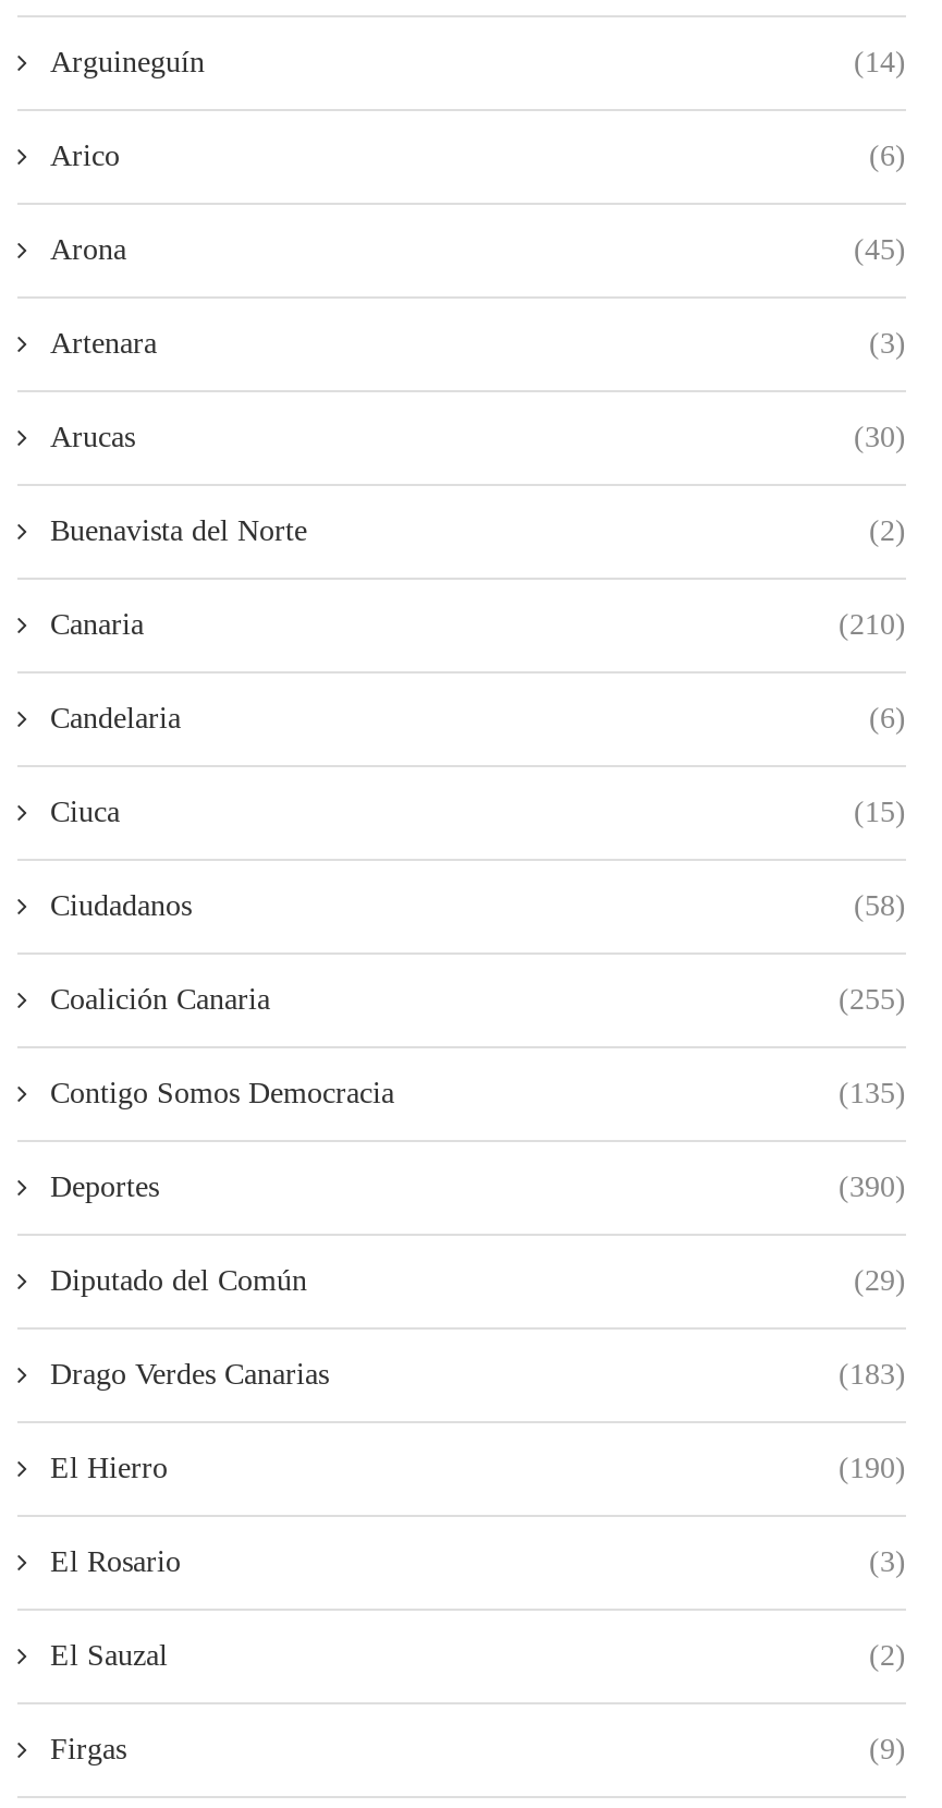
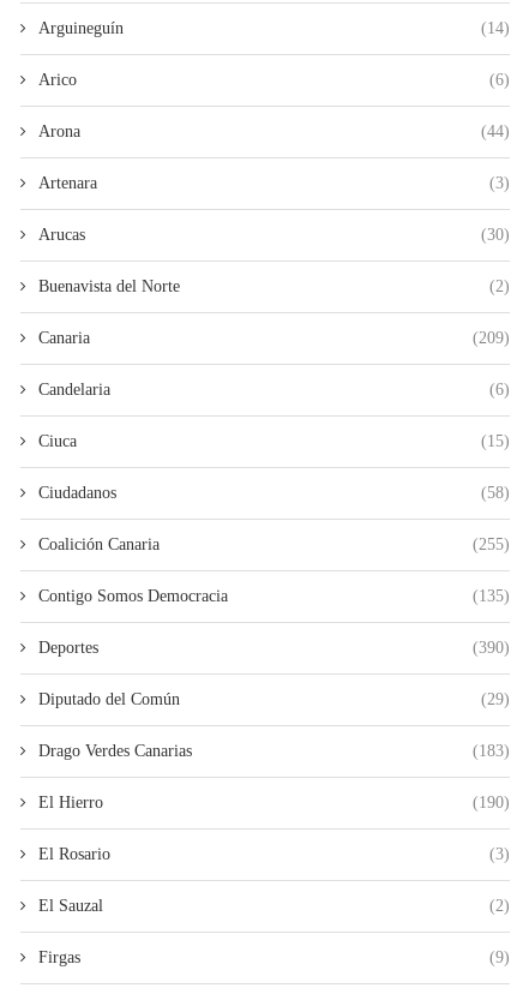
- (45)
+ (44)

- (210)
+ (209)
